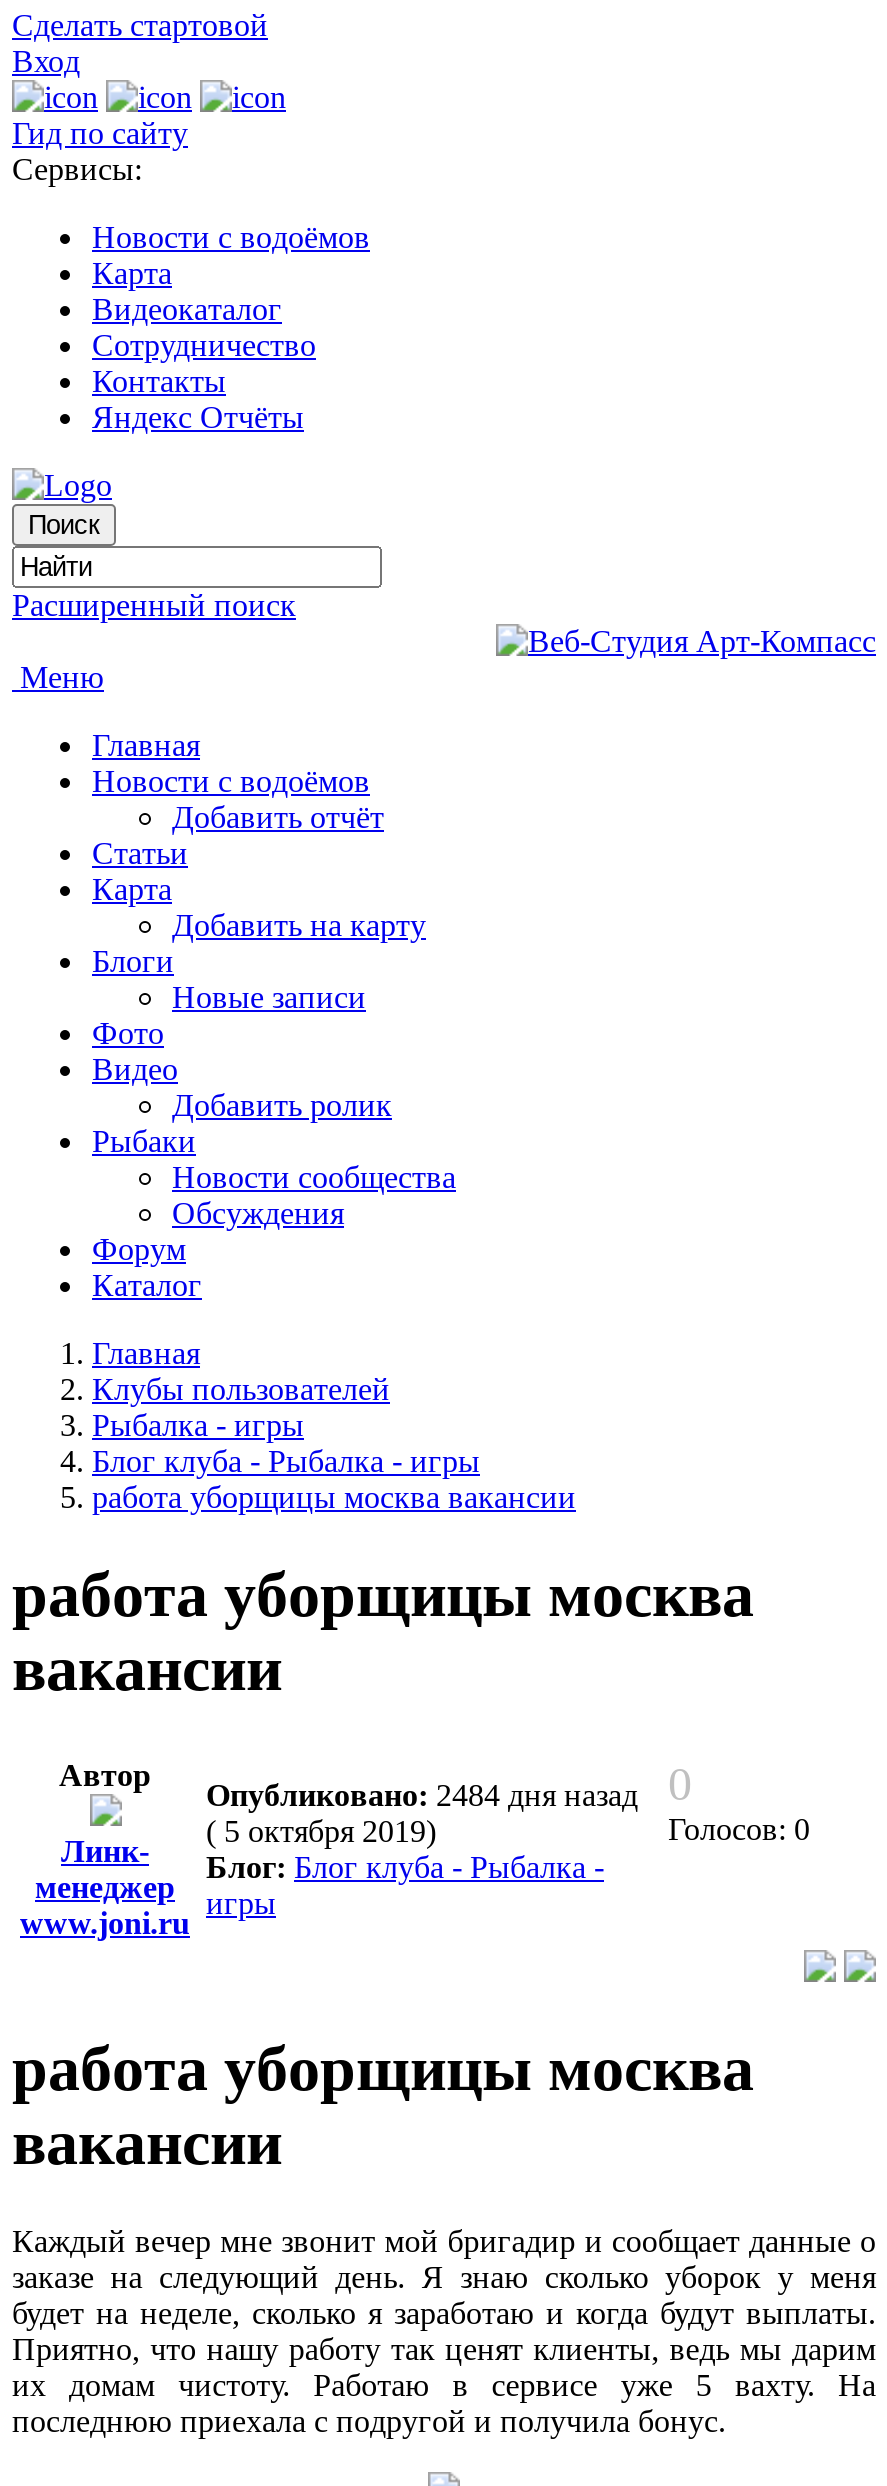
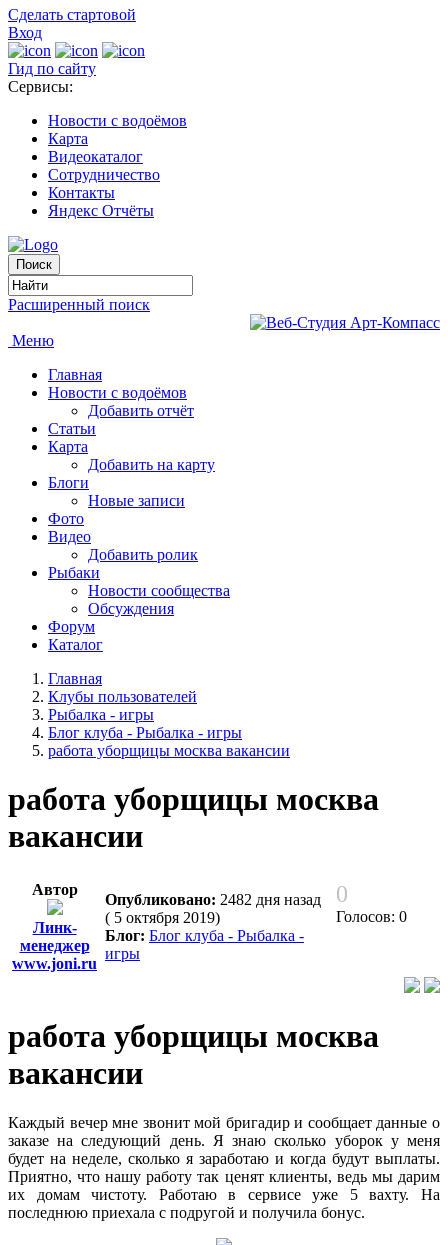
- Опубликовано: 2484 дня назад
+ Опубликовано: 2482 дня назад
